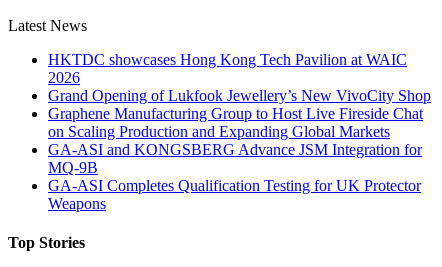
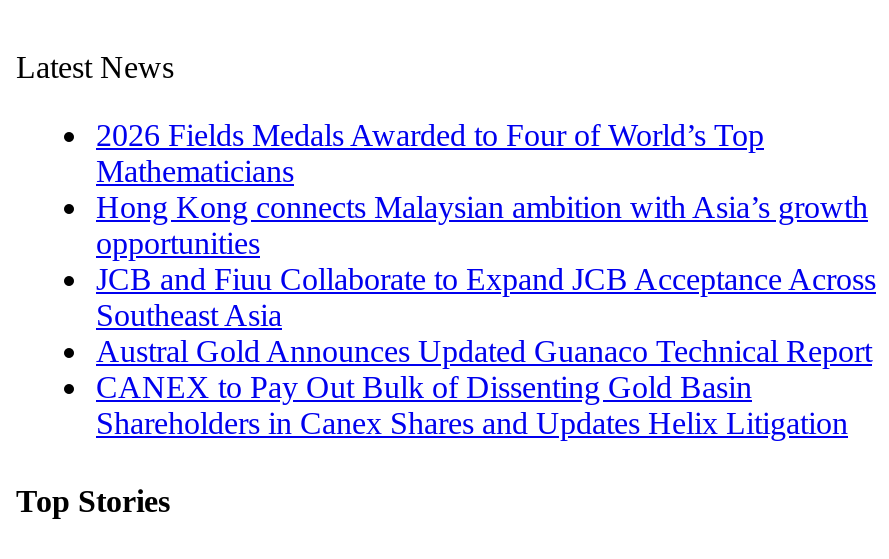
- HKTDC showcases Hong Kong Tech Pavilion at WAIC
- 2026
- Grand Opening of Lukfook Jewellery’s New VivoCity Shop
- Graphene Manufacturing Group to Host Live Fireside Chat
- on Scaling Production and Expanding Global Markets
- GA-ASI and KONGSBERG Advance JSM Integration for
- MQ-9B
- GA-ASI Completes Qualification Testing for UK Protector
- Weapons
+ 2026 Fields Medals Awarded to Four of World’s Top
+ Mathematicians
+ Hong Kong connects Malaysian ambition with Asia’s growth
+ opportunities
+ JCB and Fiuu Collaborate to Expand JCB Acceptance Across
+ Southeast Asia
+ Austral Gold Announces Updated Guanaco Technical Report
+ CANEX to Pay Out Bulk of Dissenting Gold Basin
+ Shareholders in Canex Shares and Updates Helix Litigation
